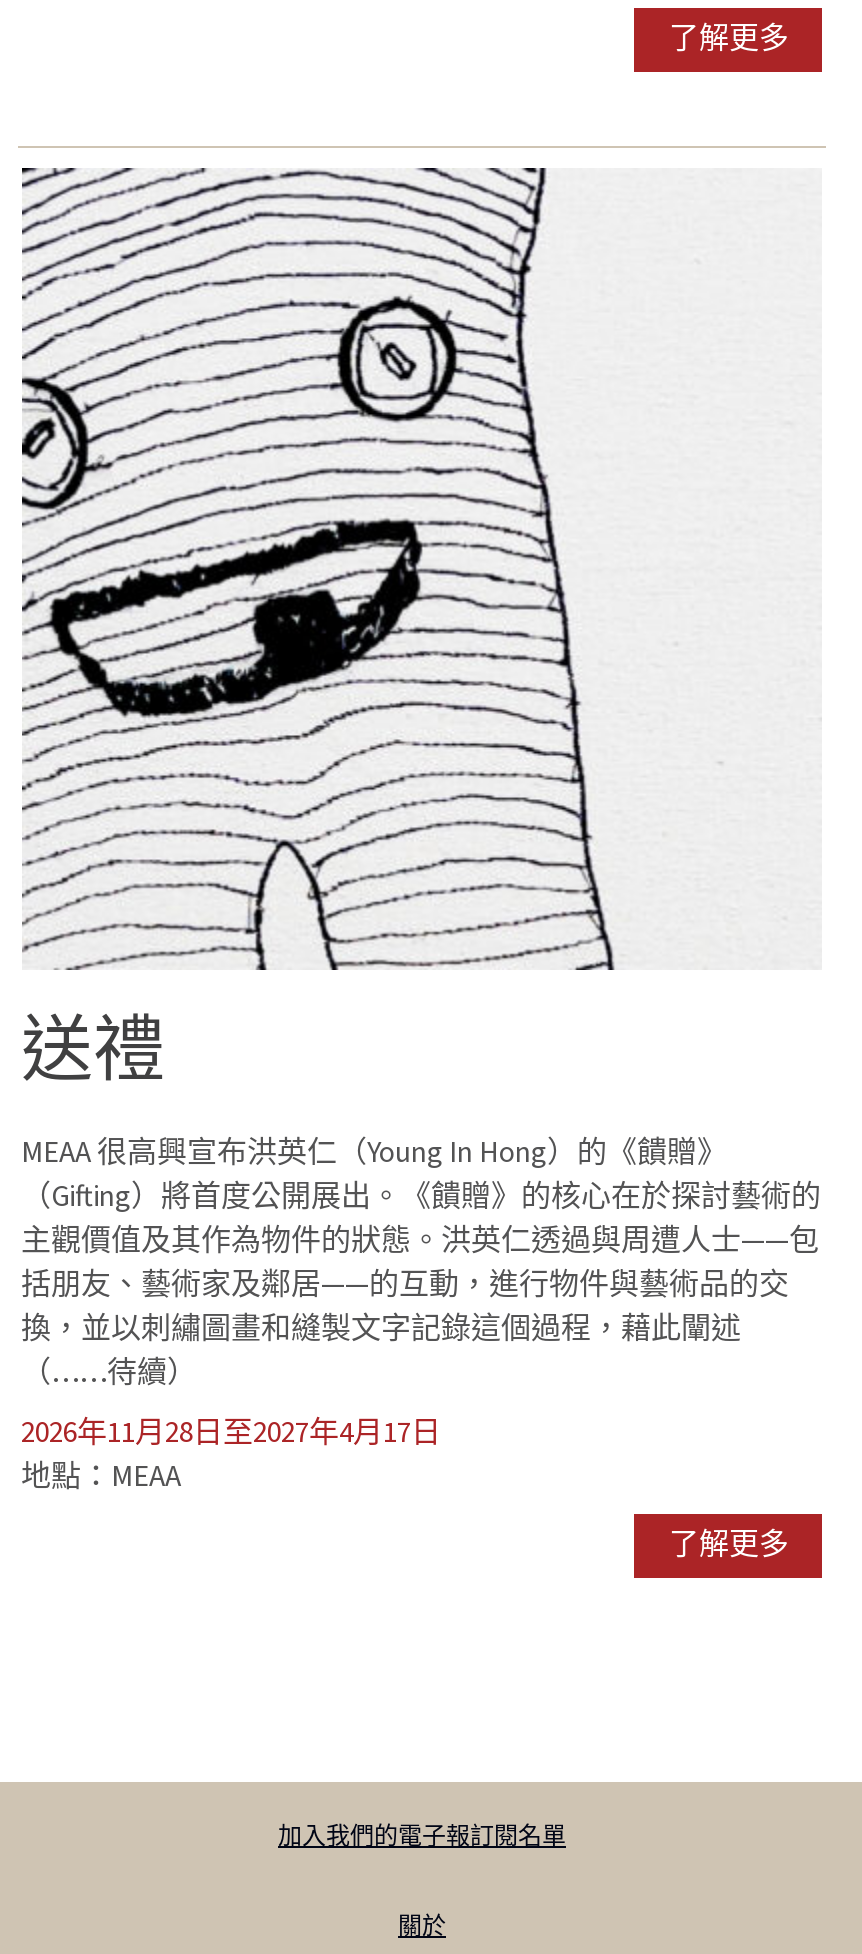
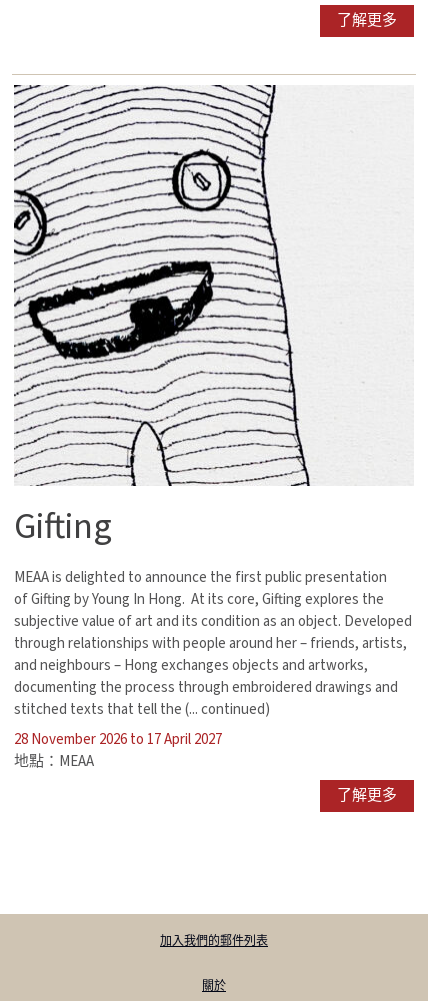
- 送禮
- MEAA 很高興宣布洪英仁（Young In Hong）的《饋贈》
- （Gifting）將首度公開展出。《饋贈》的核心在於探討藝術的
- 主觀價值及其作為物件的狀態。洪英仁透過與周遭人士——包
- 括朋友、藝術家及鄰居——的互動，進行物件與藝術品的交
- 換，並以刺繡圖畫和縫製文字記錄這個過程，藉此闡述
- （……待續）
- 2026年11月28日至2027年4月17日
+ Gifting
+ MEAA is delighted to announce the first public presentation
+ of Gifting by Young In Hong. At its core, Gifting explores the
+ subjective value of art and its condition as an object. Developed
+ through relationships with people around her – friends, artists,
+ and neighbours – Hong exchanges objects and artworks,
+ documenting the process through embroidered drawings and
+ stitched texts that tell the (... continued)
+ 28 November 2026 to 17 April 2027

- 加入我們的電子報訂閱名單
+ 加入我們的郵件列表
